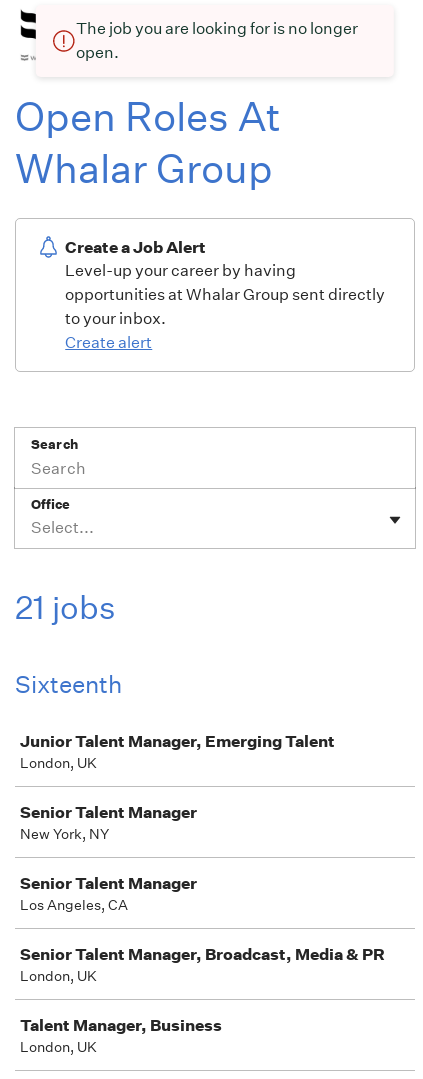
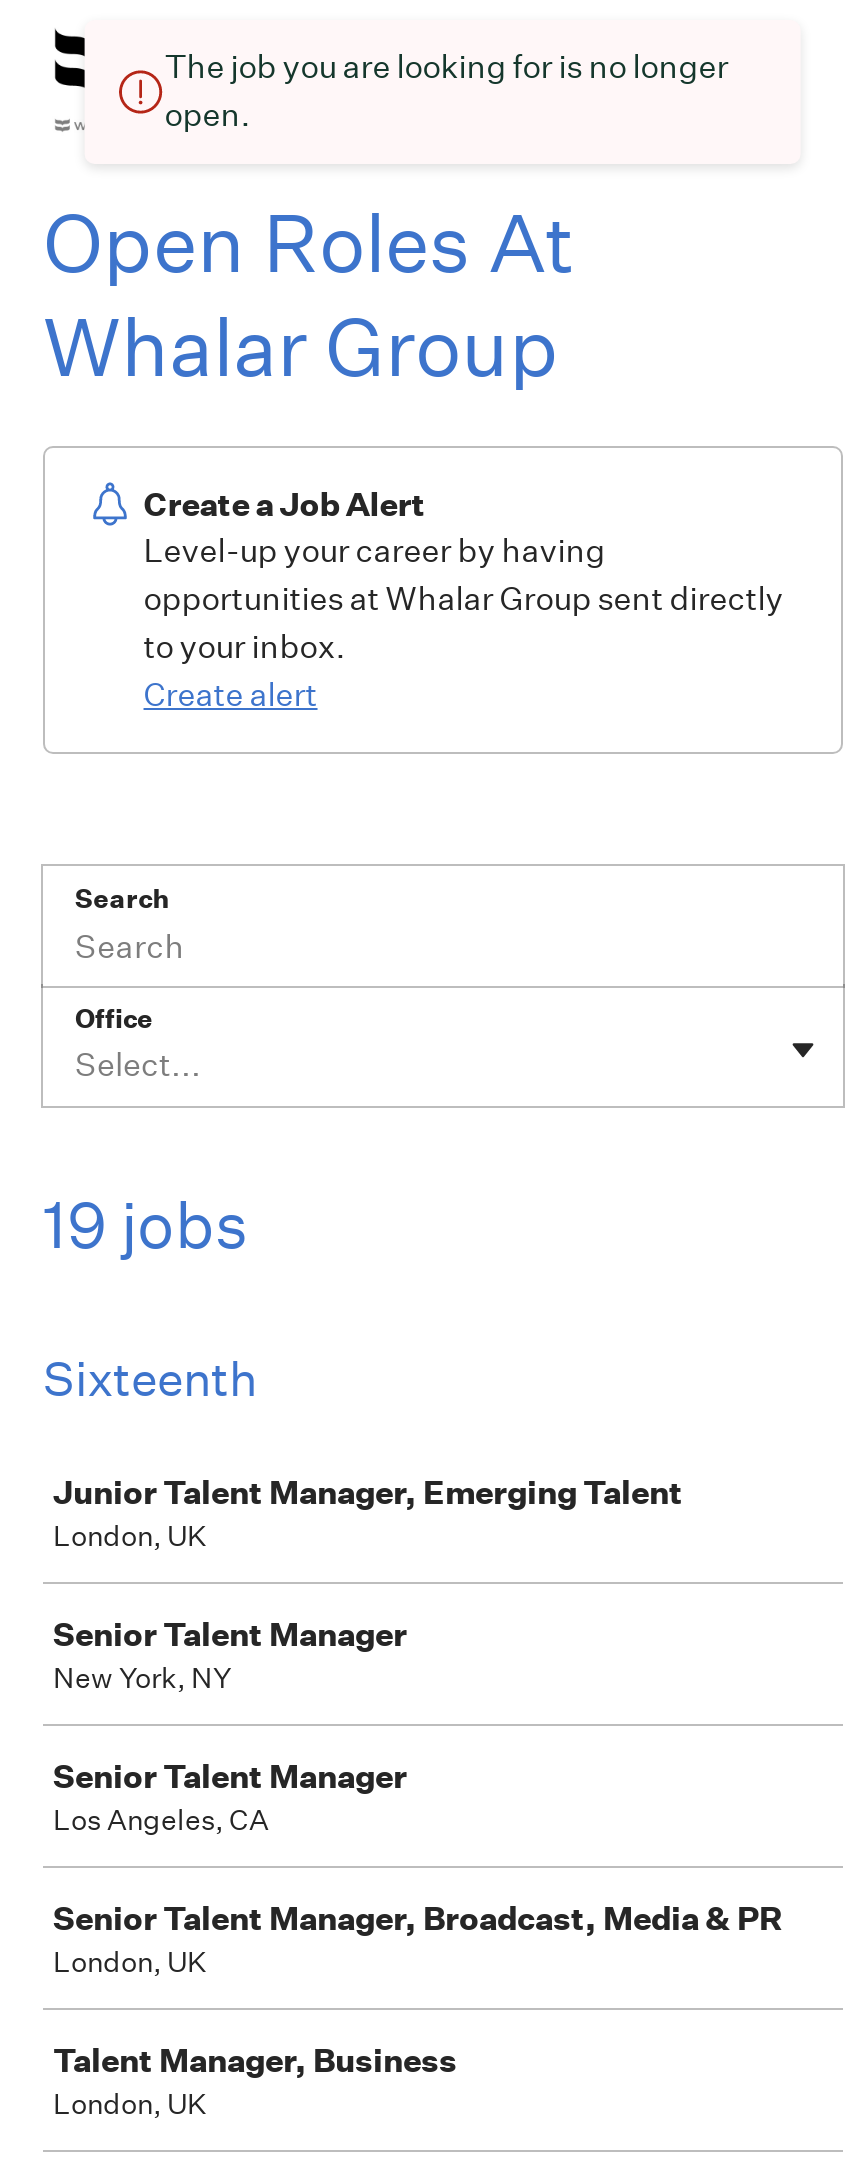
- 21 jobs
+ 19 jobs
